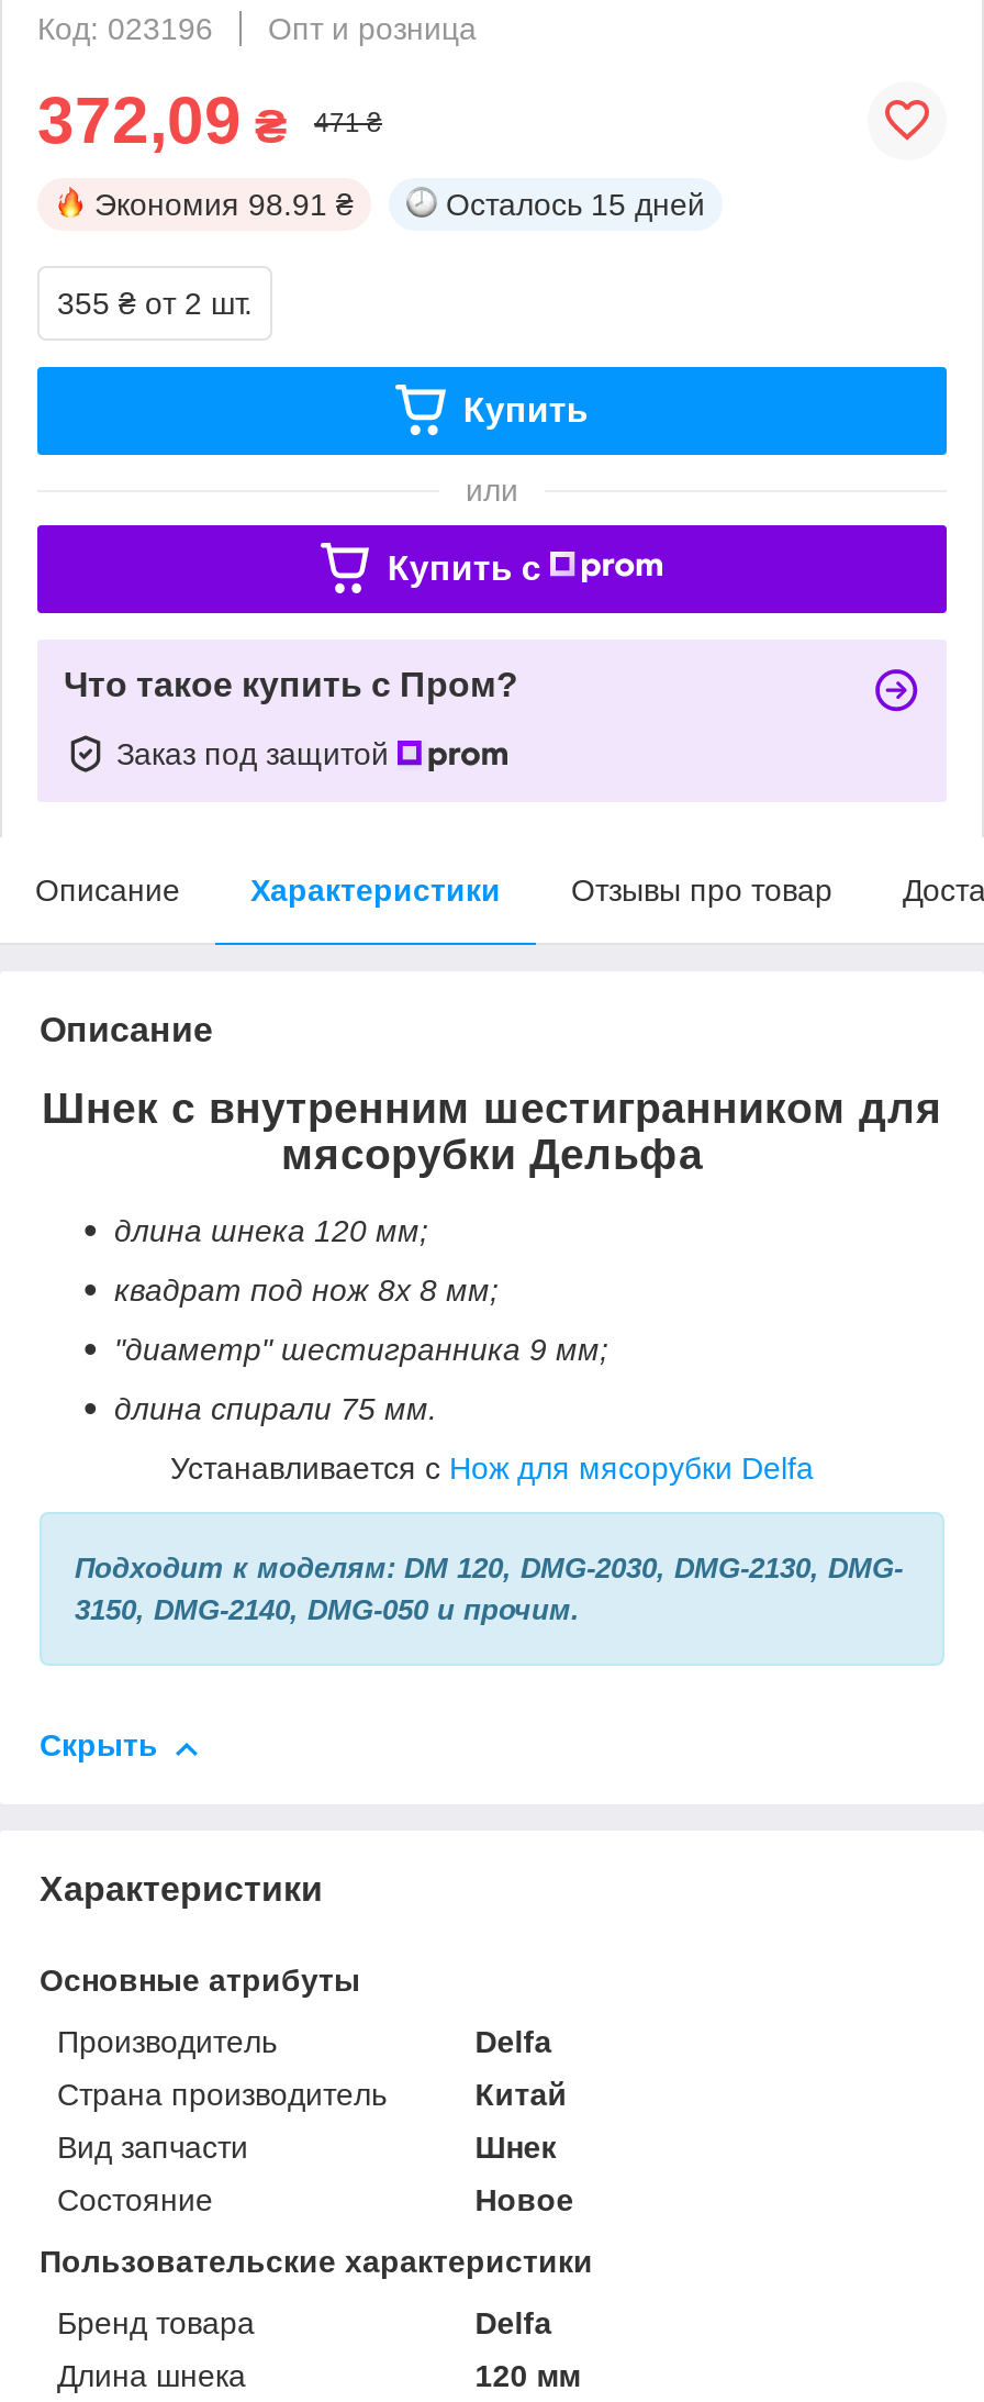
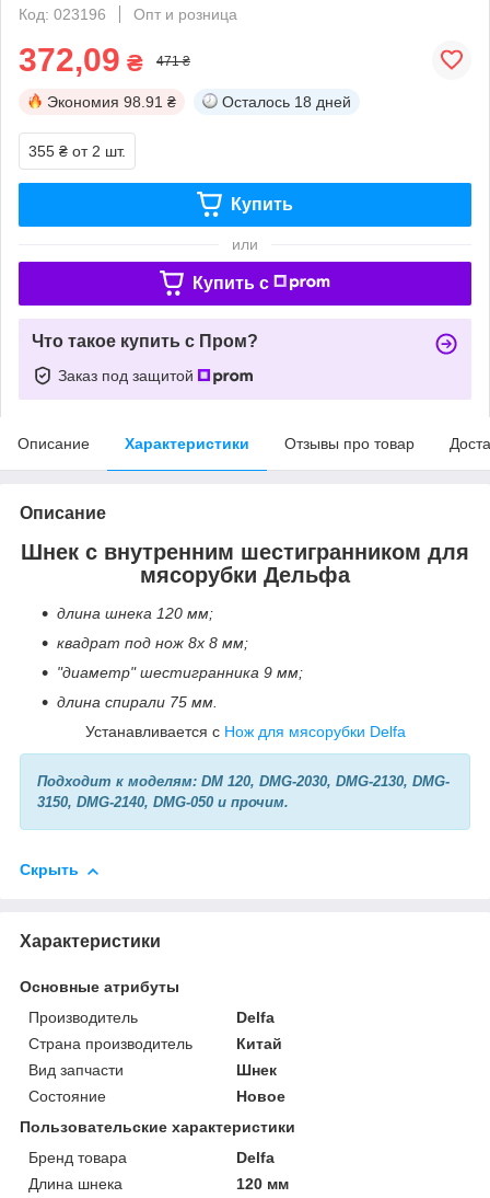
- Осталось 15 дней
+ Осталось 18 дней
